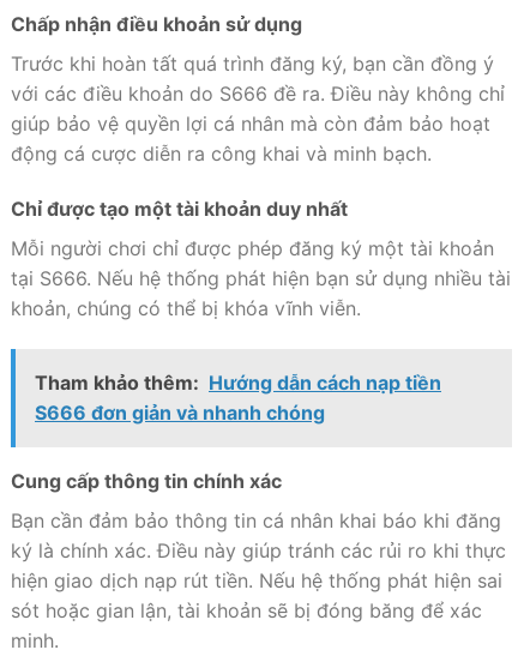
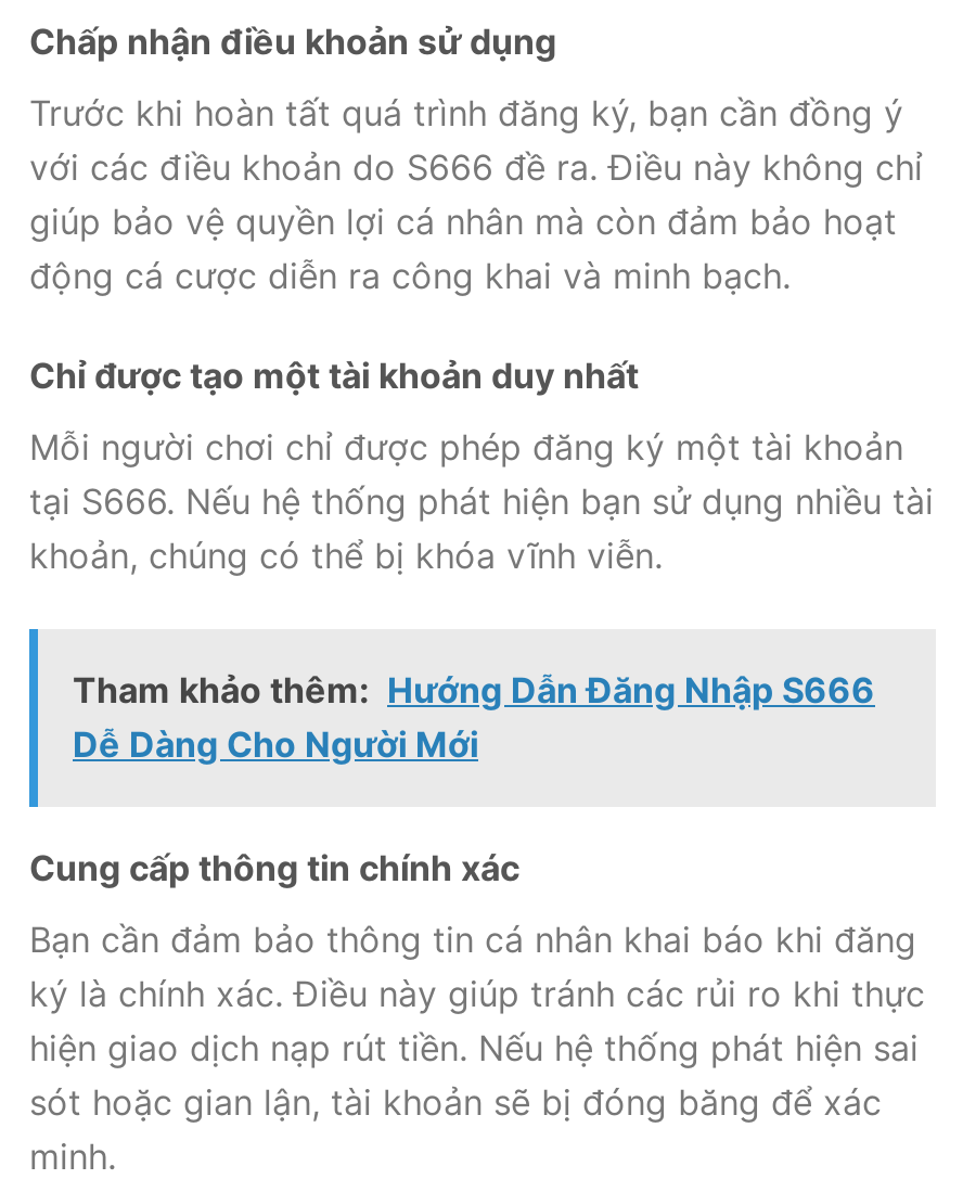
- Tham khảo thêm: Hướng dẫn cách nạp tiền
- S666 đơn giản và nhanh chóng
+ Tham khảo thêm: Hướng Dẫn Đăng Nhập S666
+ Dễ Dàng Cho Người Mới
